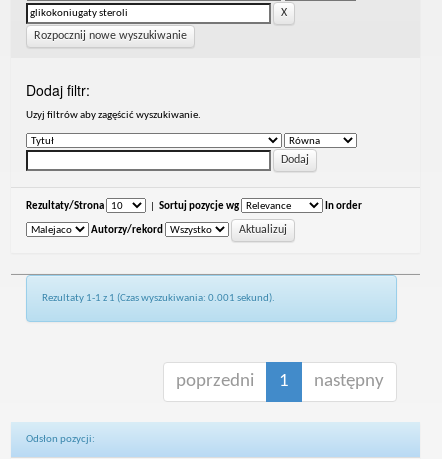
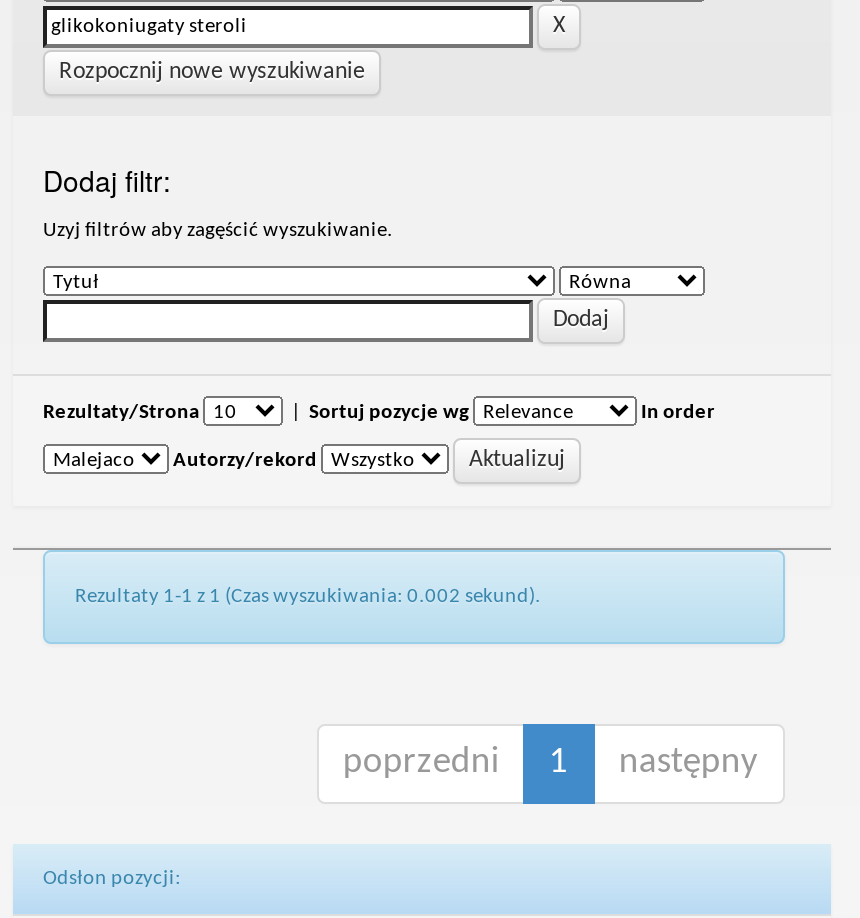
- Rezultaty 1-1 z 1 (Czas wyszukiwania: 0.001 sekund).
+ Rezultaty 1-1 z 1 (Czas wyszukiwania: 0.002 sekund).
